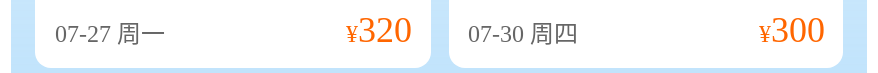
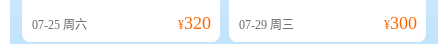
- 07-27周一
+ 07-25周六

- ¥320 07-30周四
+ ¥320 07-29周三
